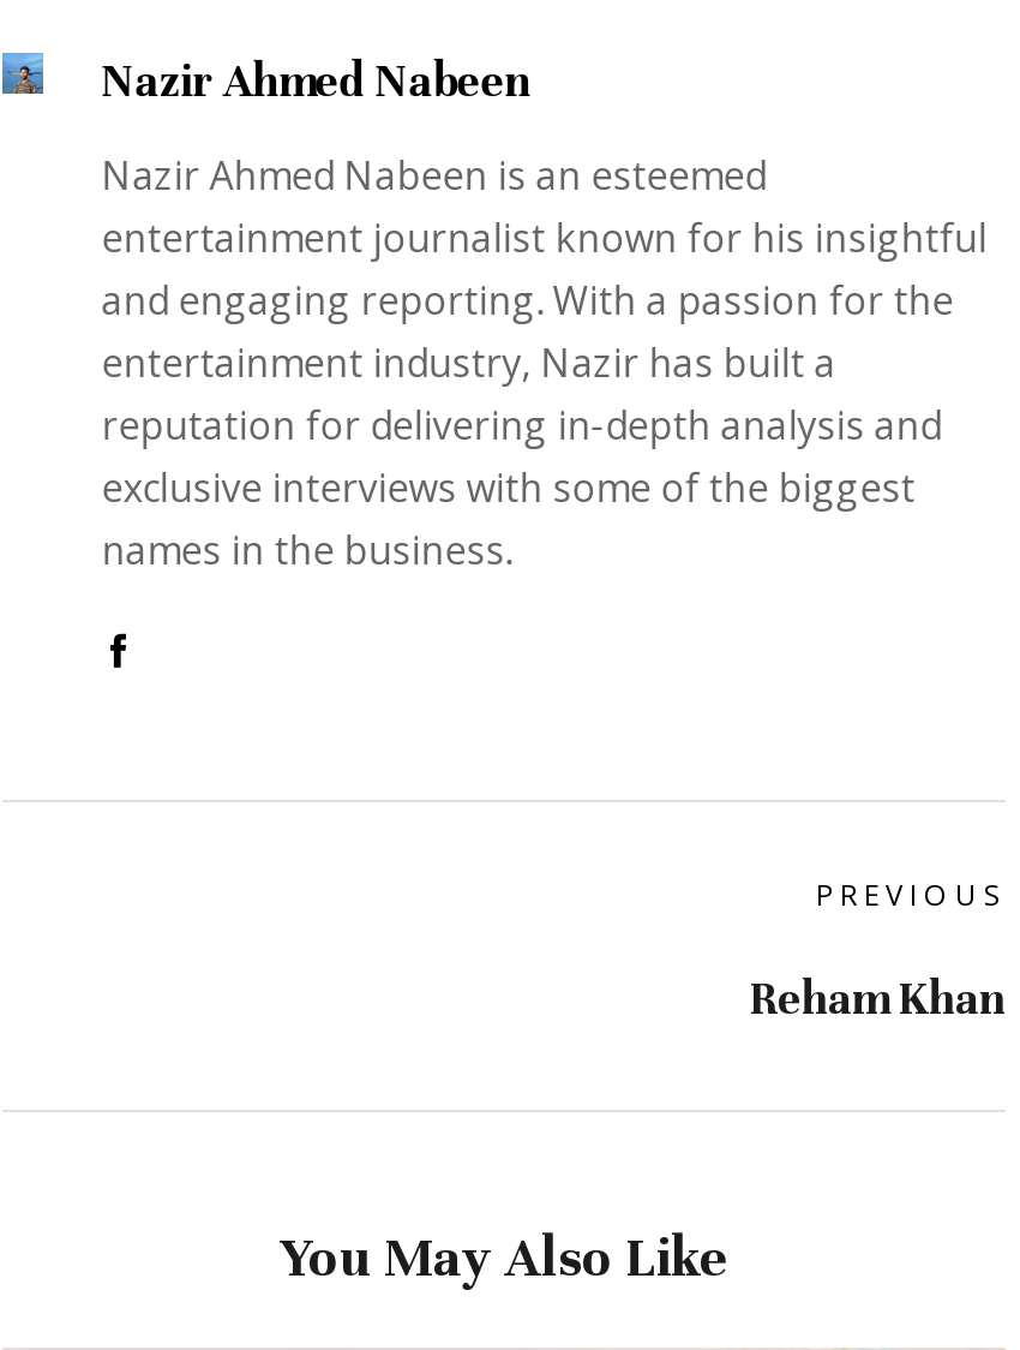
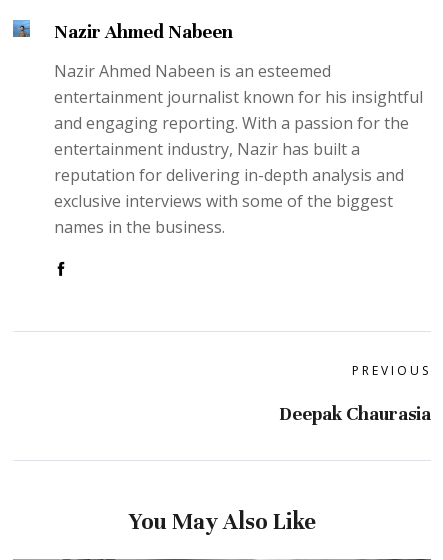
- Reham Khan
+ Deepak Chaurasia
